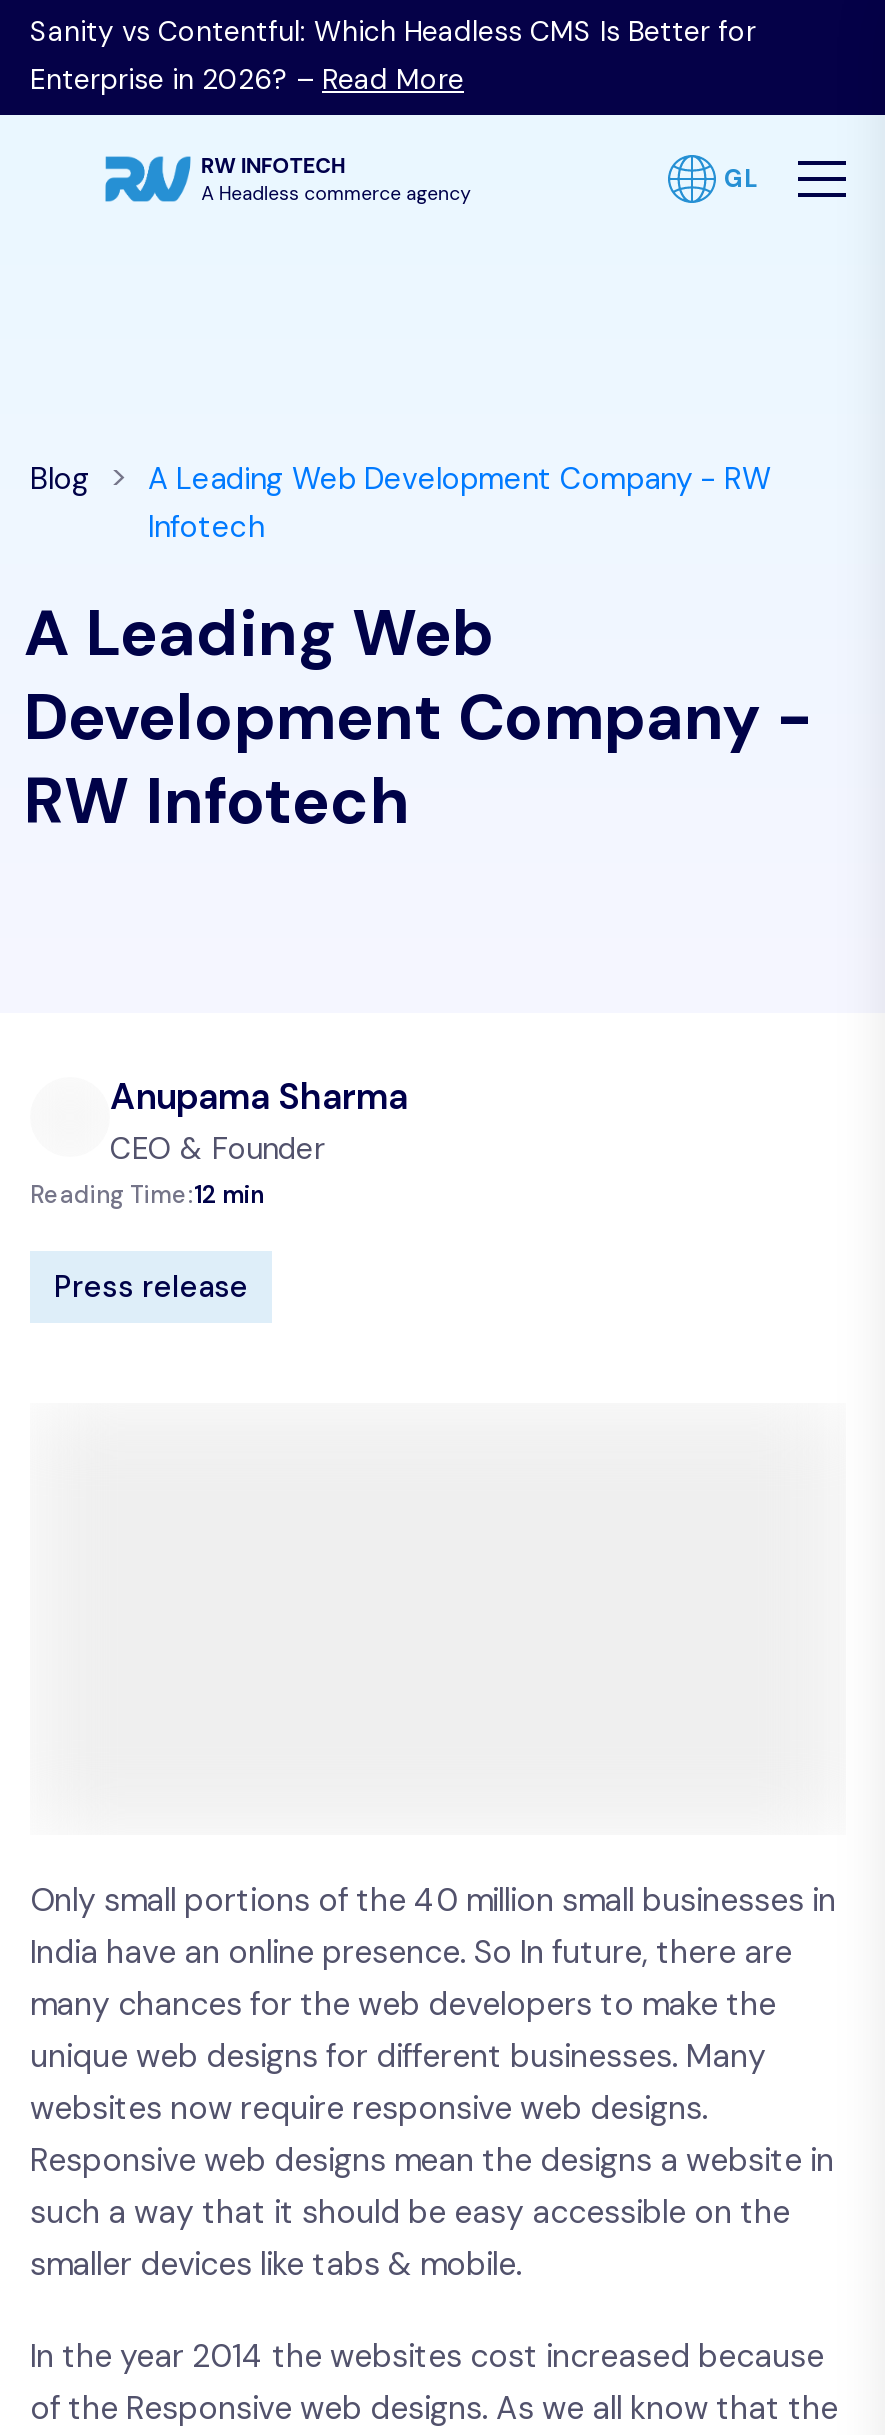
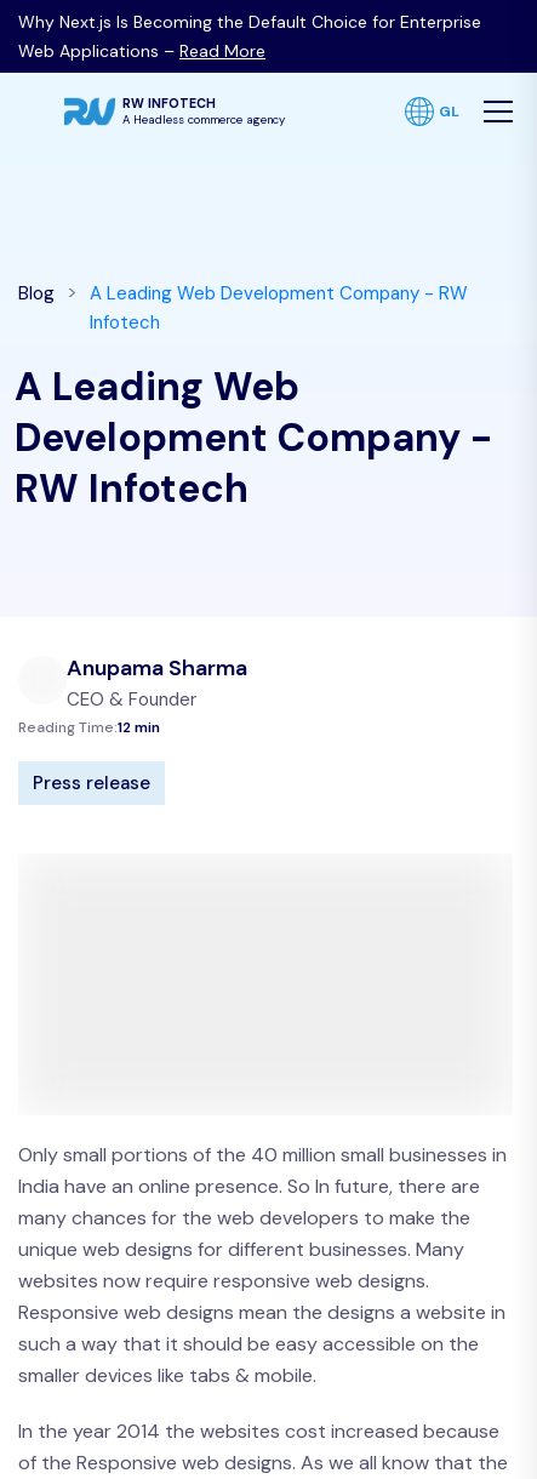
- Sanity vs Contentful: Which Headless CMS Is Better for
- Enterprise in 2026? – Read More
+ Why Next.js Is Becoming the Default Choice for Enterprise
+ Web Applications – Read More
